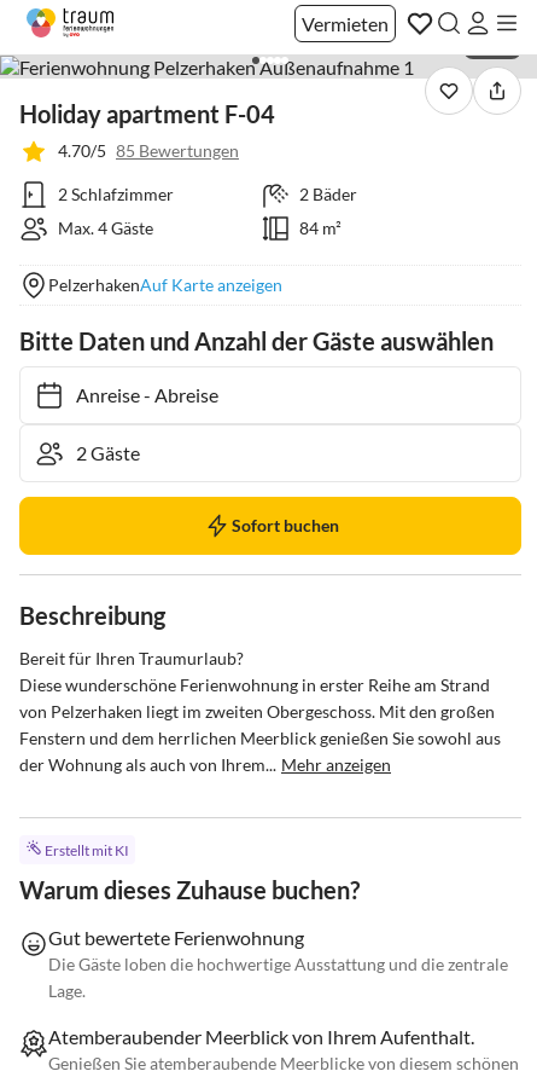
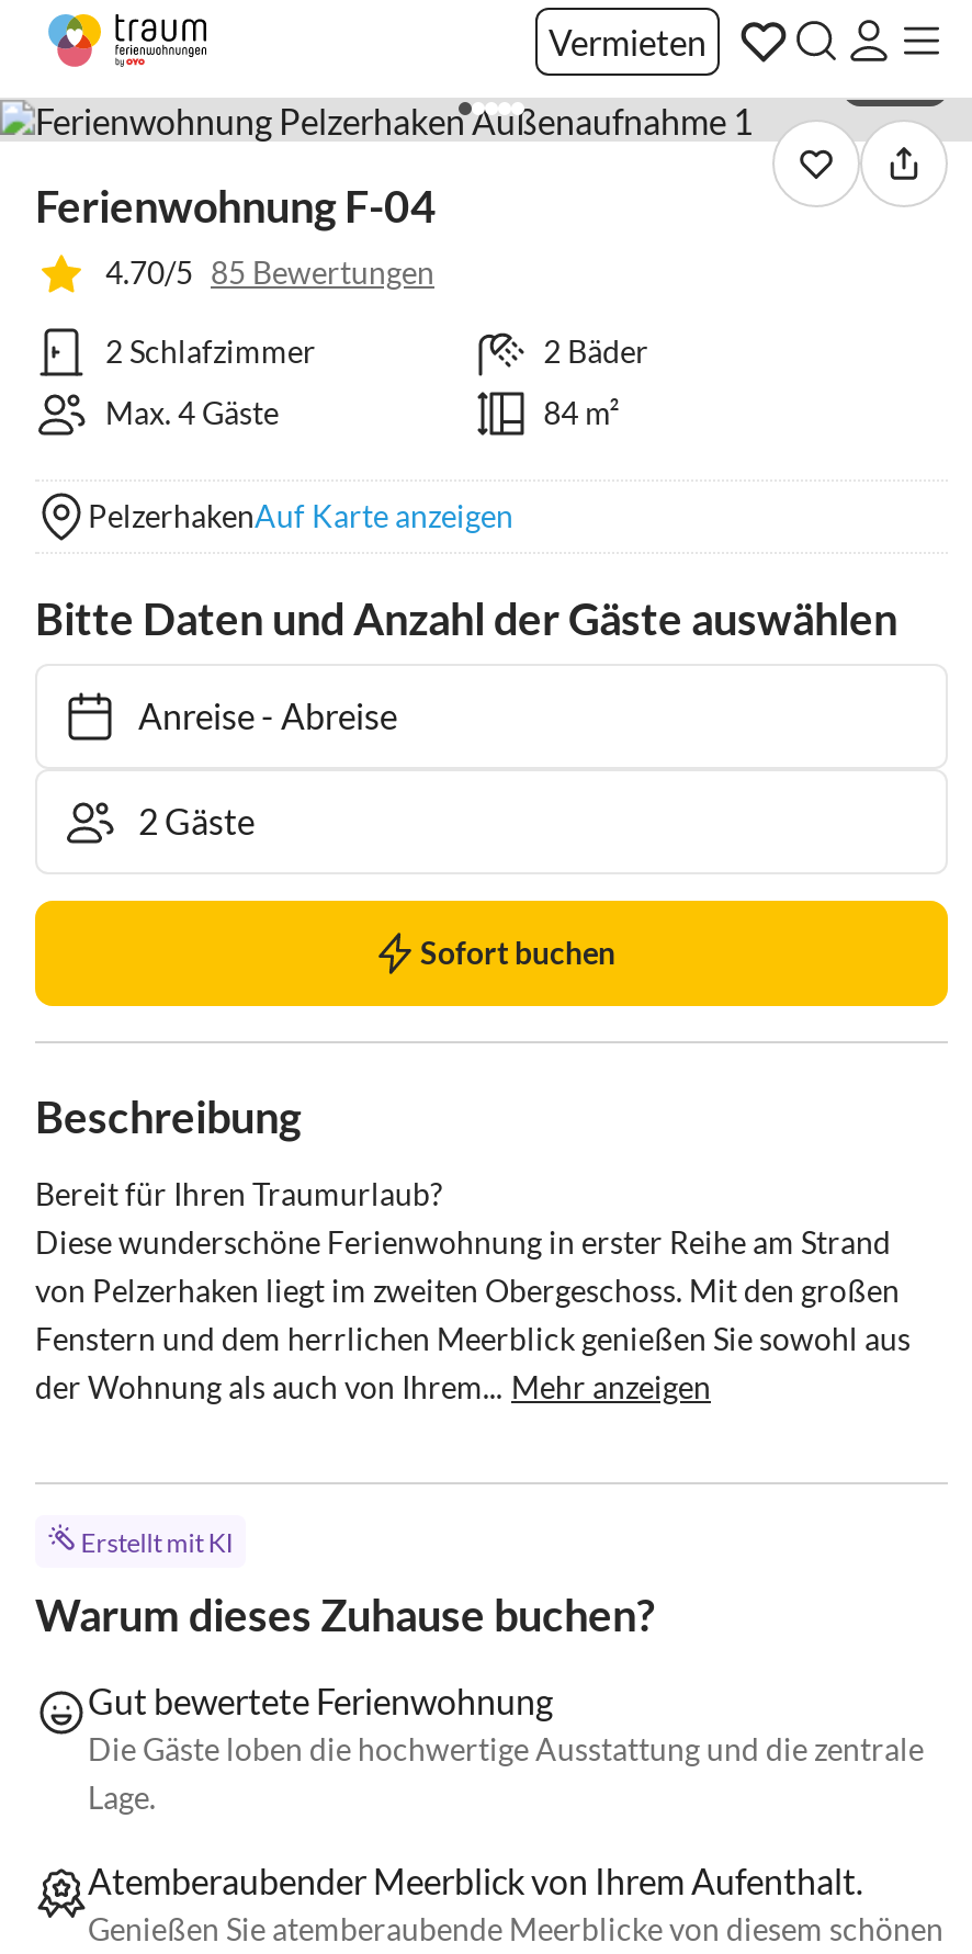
- Holiday apartment F-04
+ Ferienwohnung F-04
